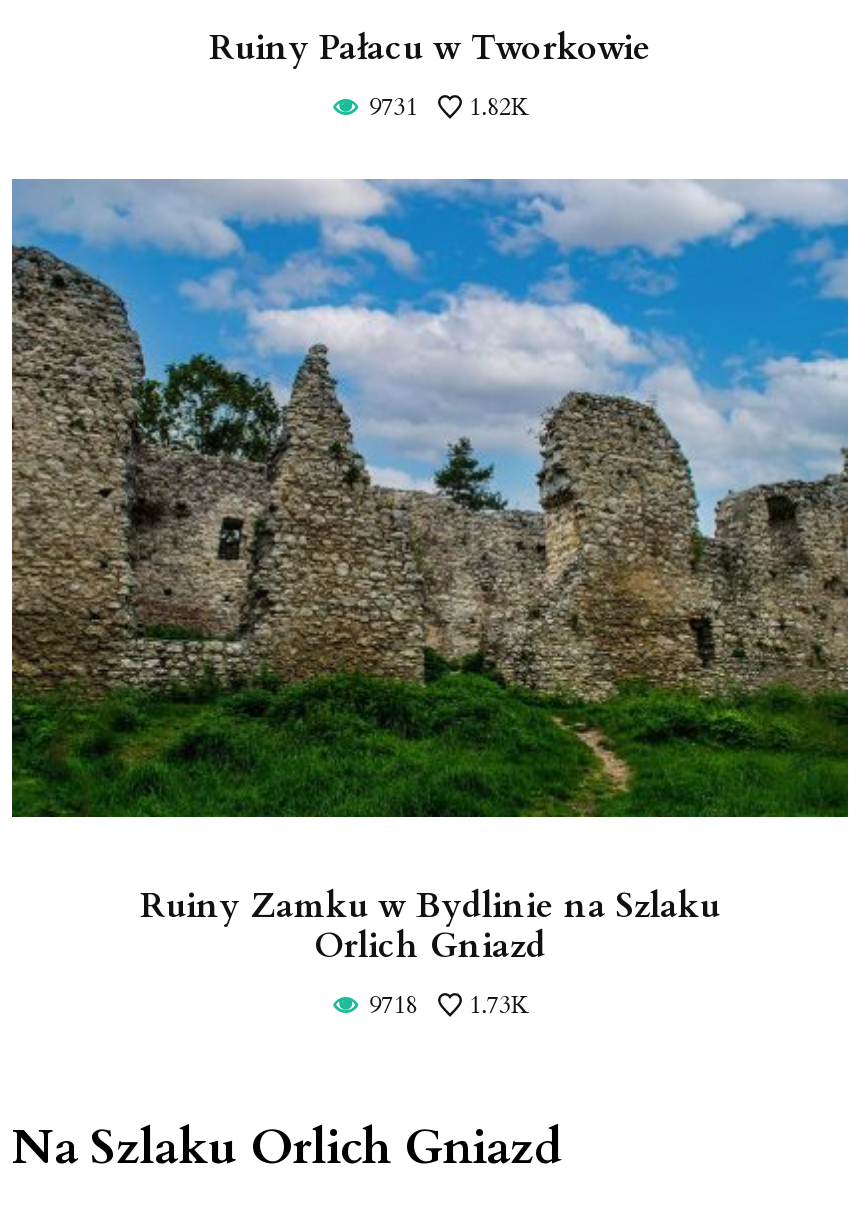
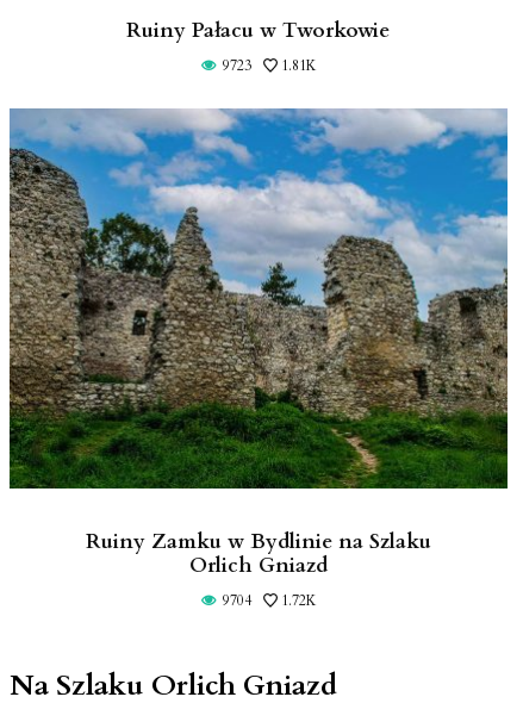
- 9731
- 1.82K
+ 9723
+ 1.81K

- 9718
- 1.73K
+ 9704
+ 1.72K
